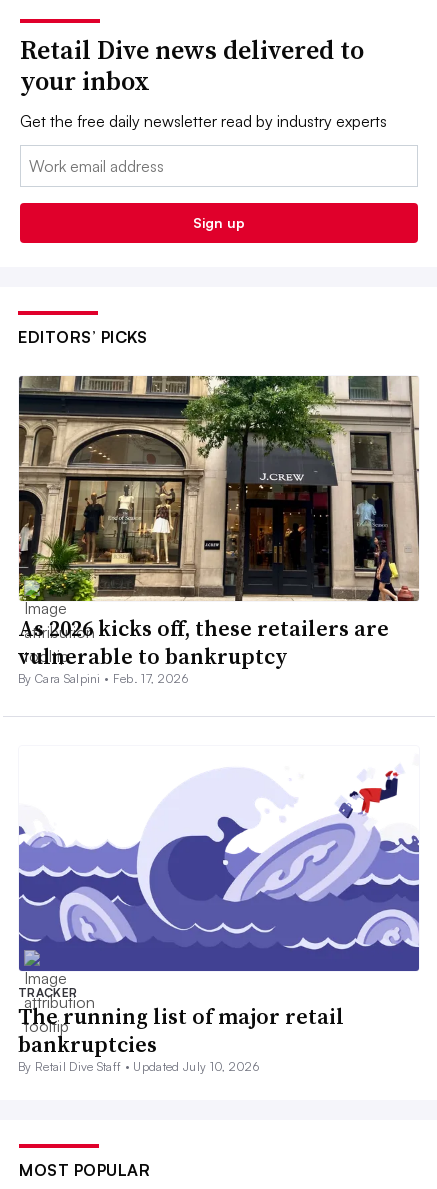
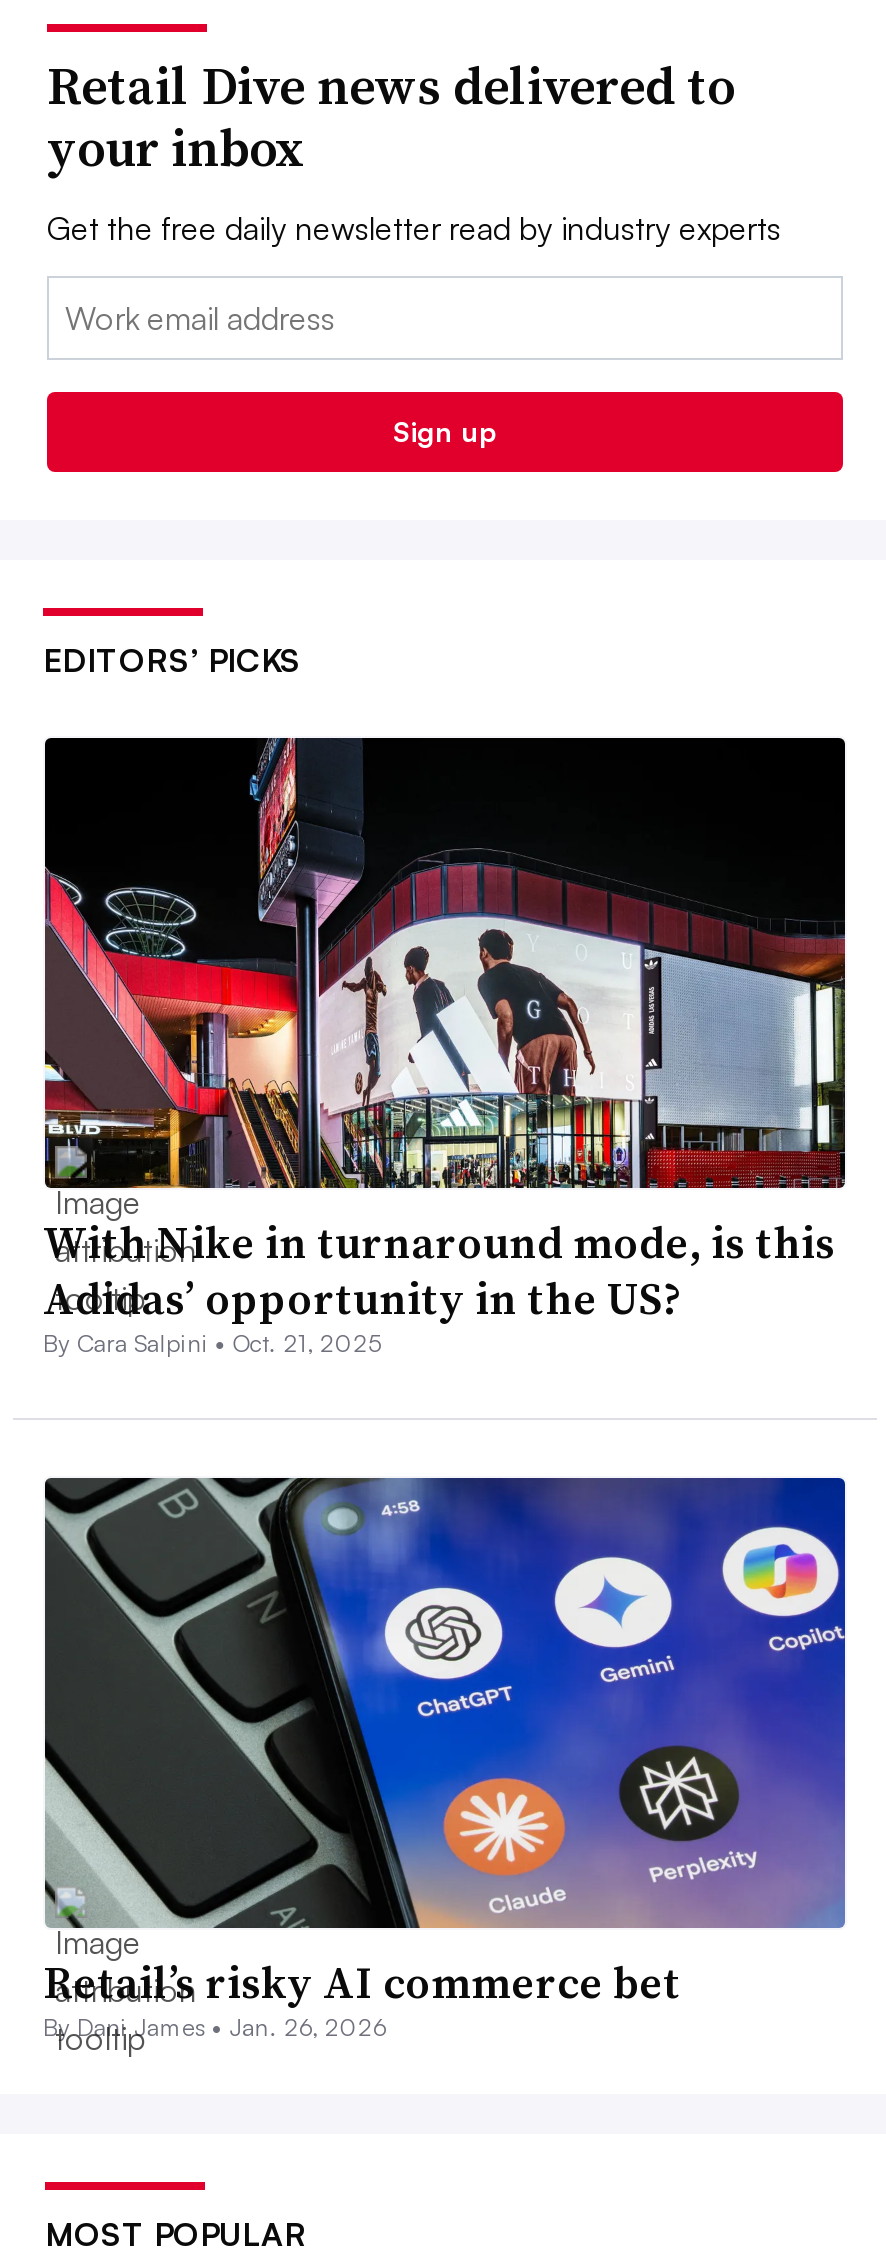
- [image]
- As 2026 kicks off, these retailers are
- vulnerable to bankruptcy
- By Cara Salpini • Feb. 17, 2026
+ [image]
+ With Nike in turnaround mode, is this
+ Adidas’ opportunity in the US?
+ By Cara Salpini • Oct. 21, 2025

- [image]
- TRACKER
- The running list of major retail
- bankruptcies
- By Retail Dive Staff • Updated July 10, 2026
+ [image]
+ Retail’s risky AI commerce bet
+ By Dani James • Jan. 26, 2026
